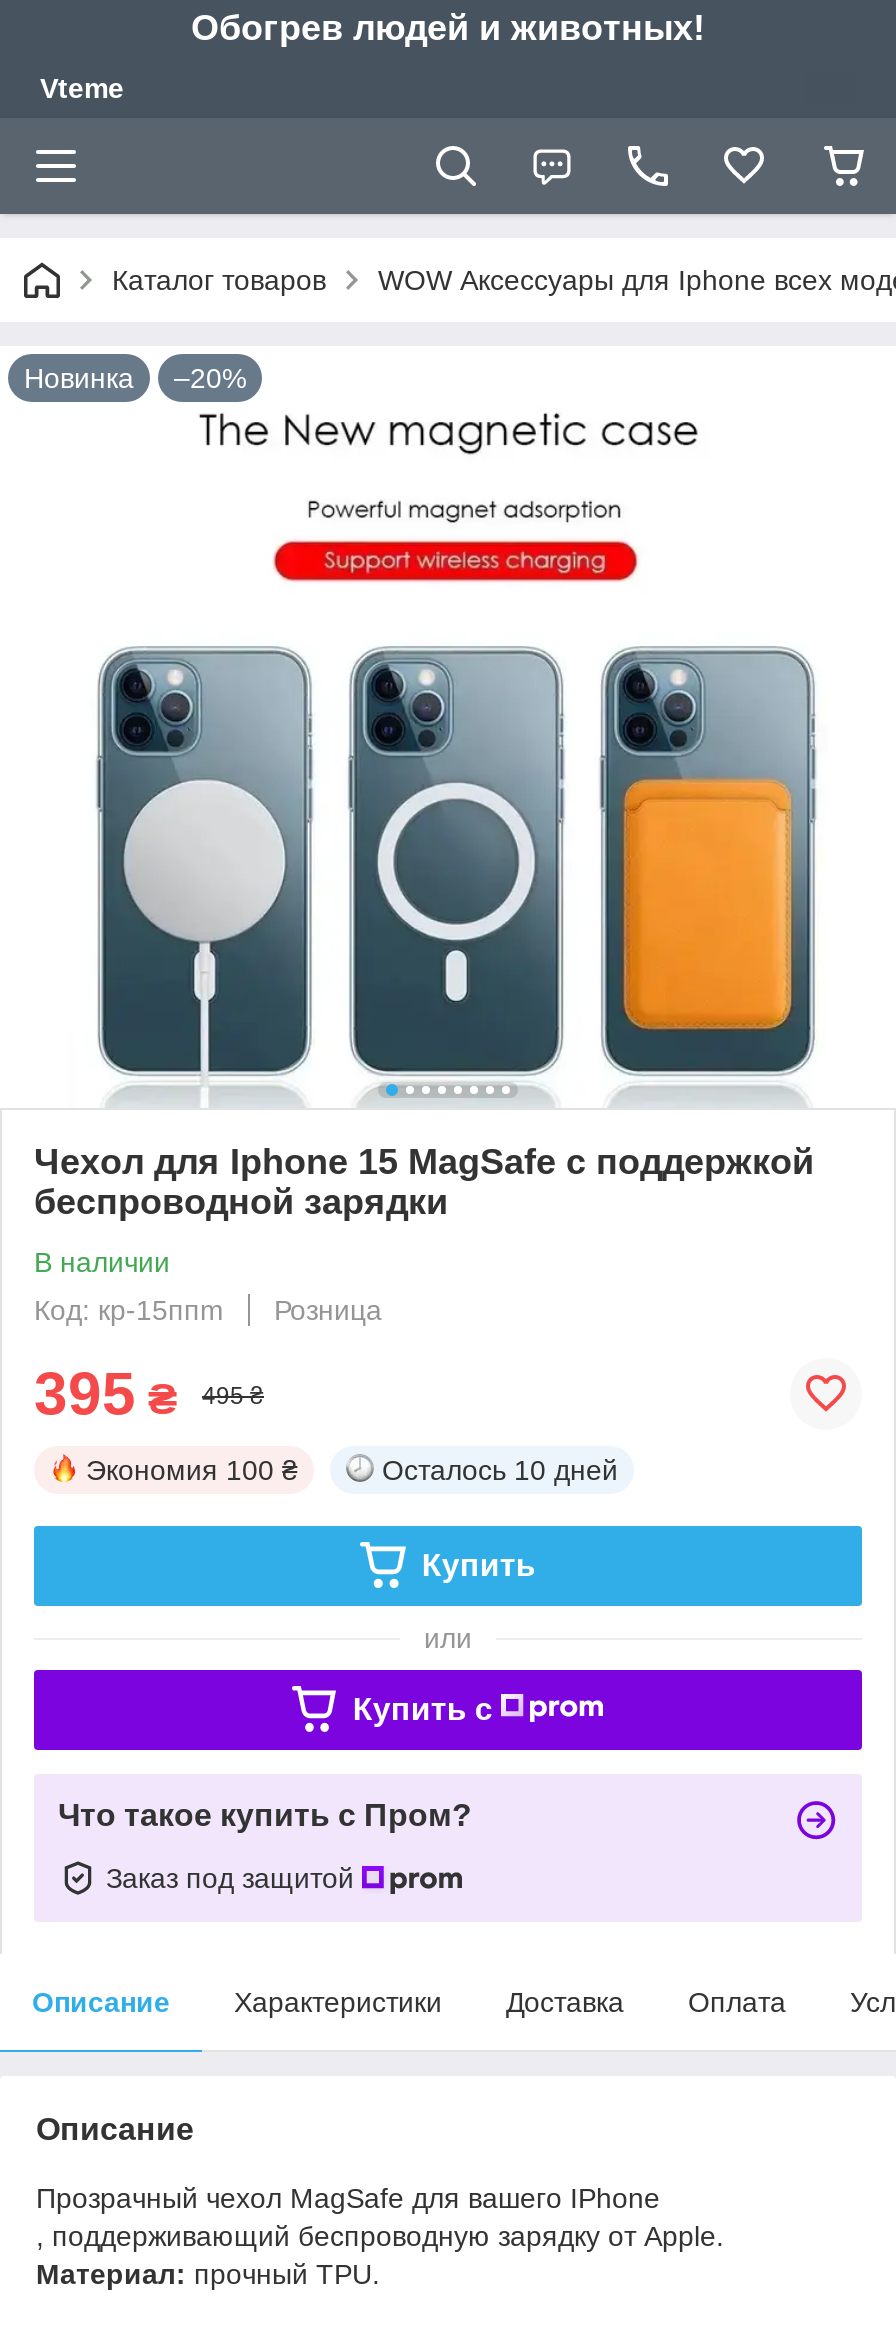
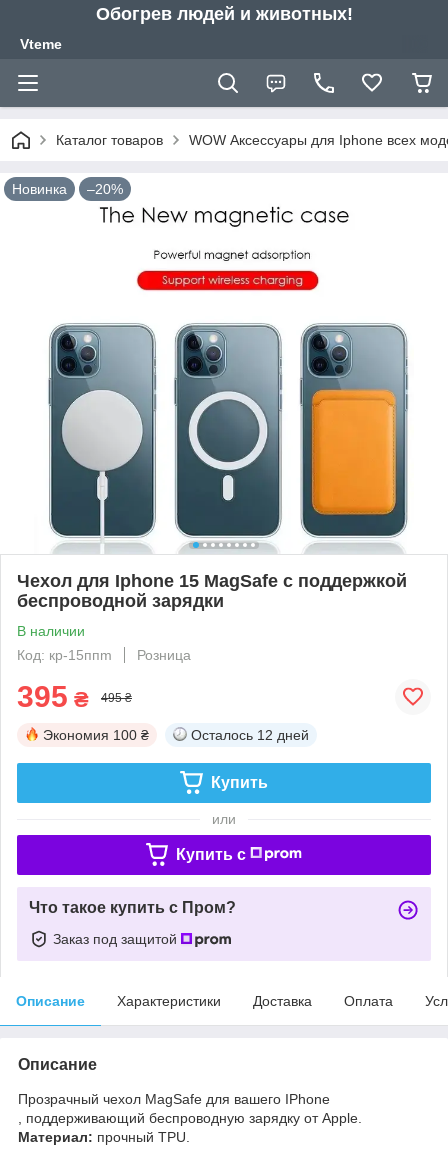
- Осталось 10 дней
+ Осталось 12 дней
